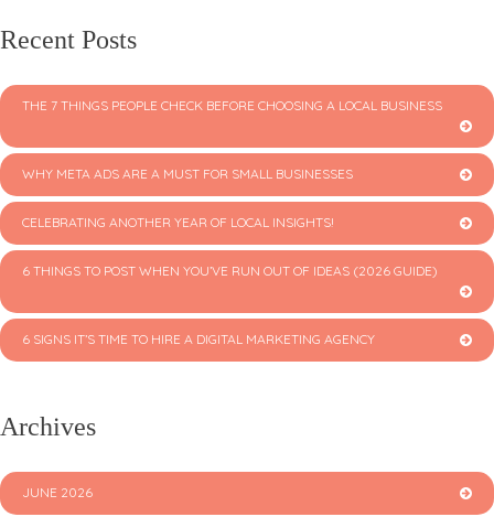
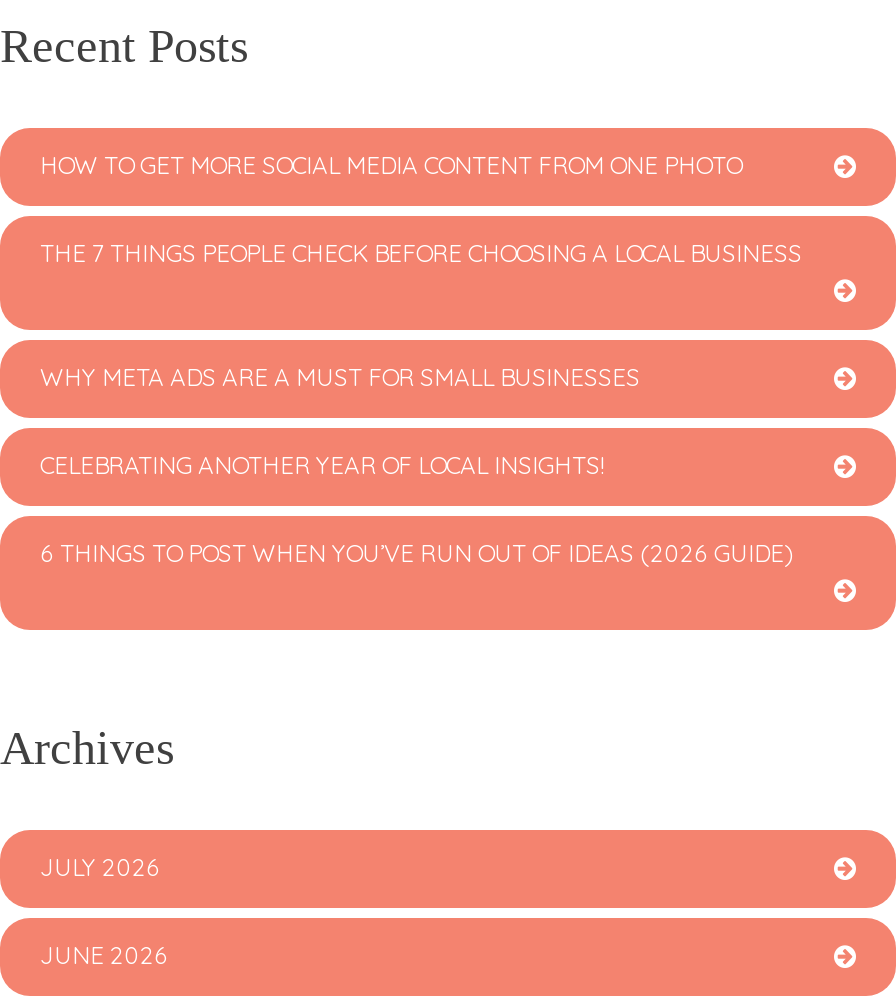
+ HOW TO GET MORE SOCIAL MEDIA CONTENT FROM ONE PHOTO

- 6 SIGNS IT’S TIME TO HIRE A DIGITAL MARKETING AGENCY

+ JULY 2026
